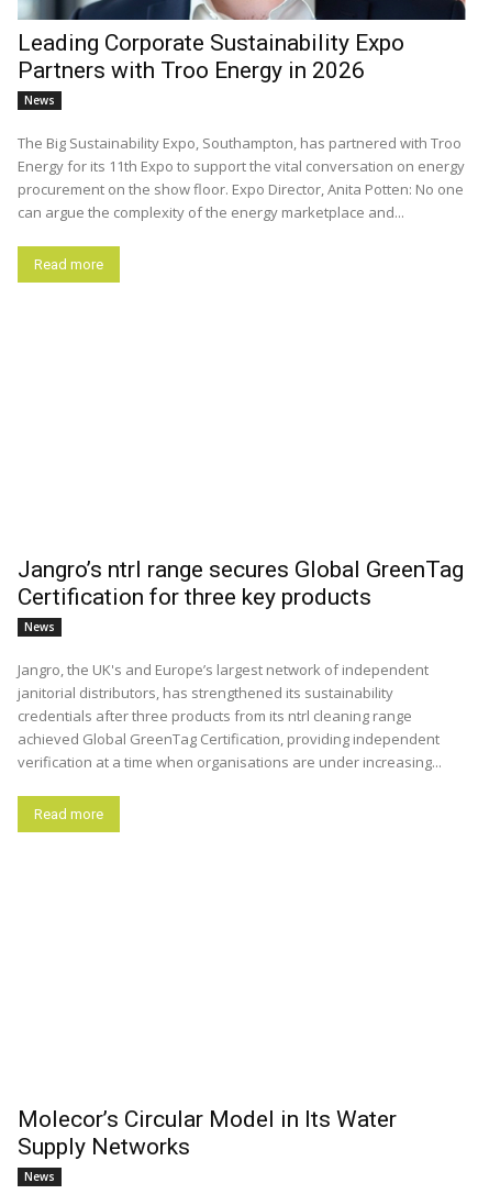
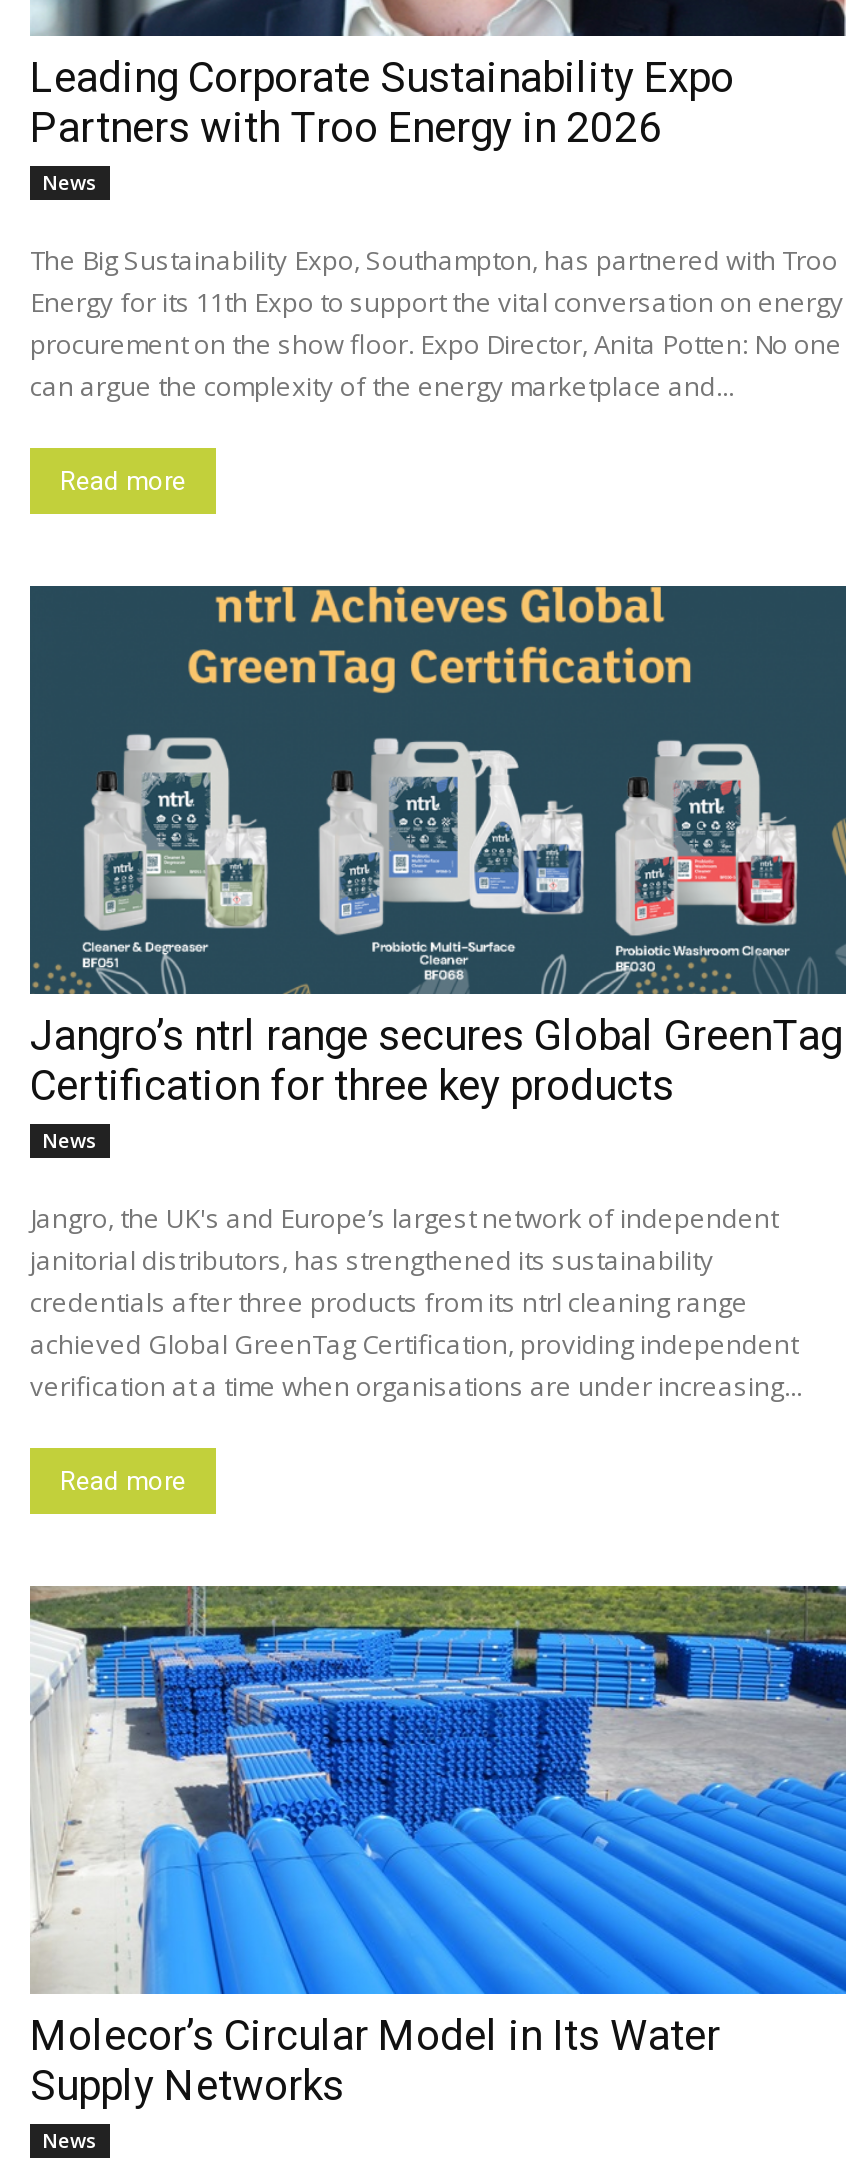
+ [image]

+ [image]
